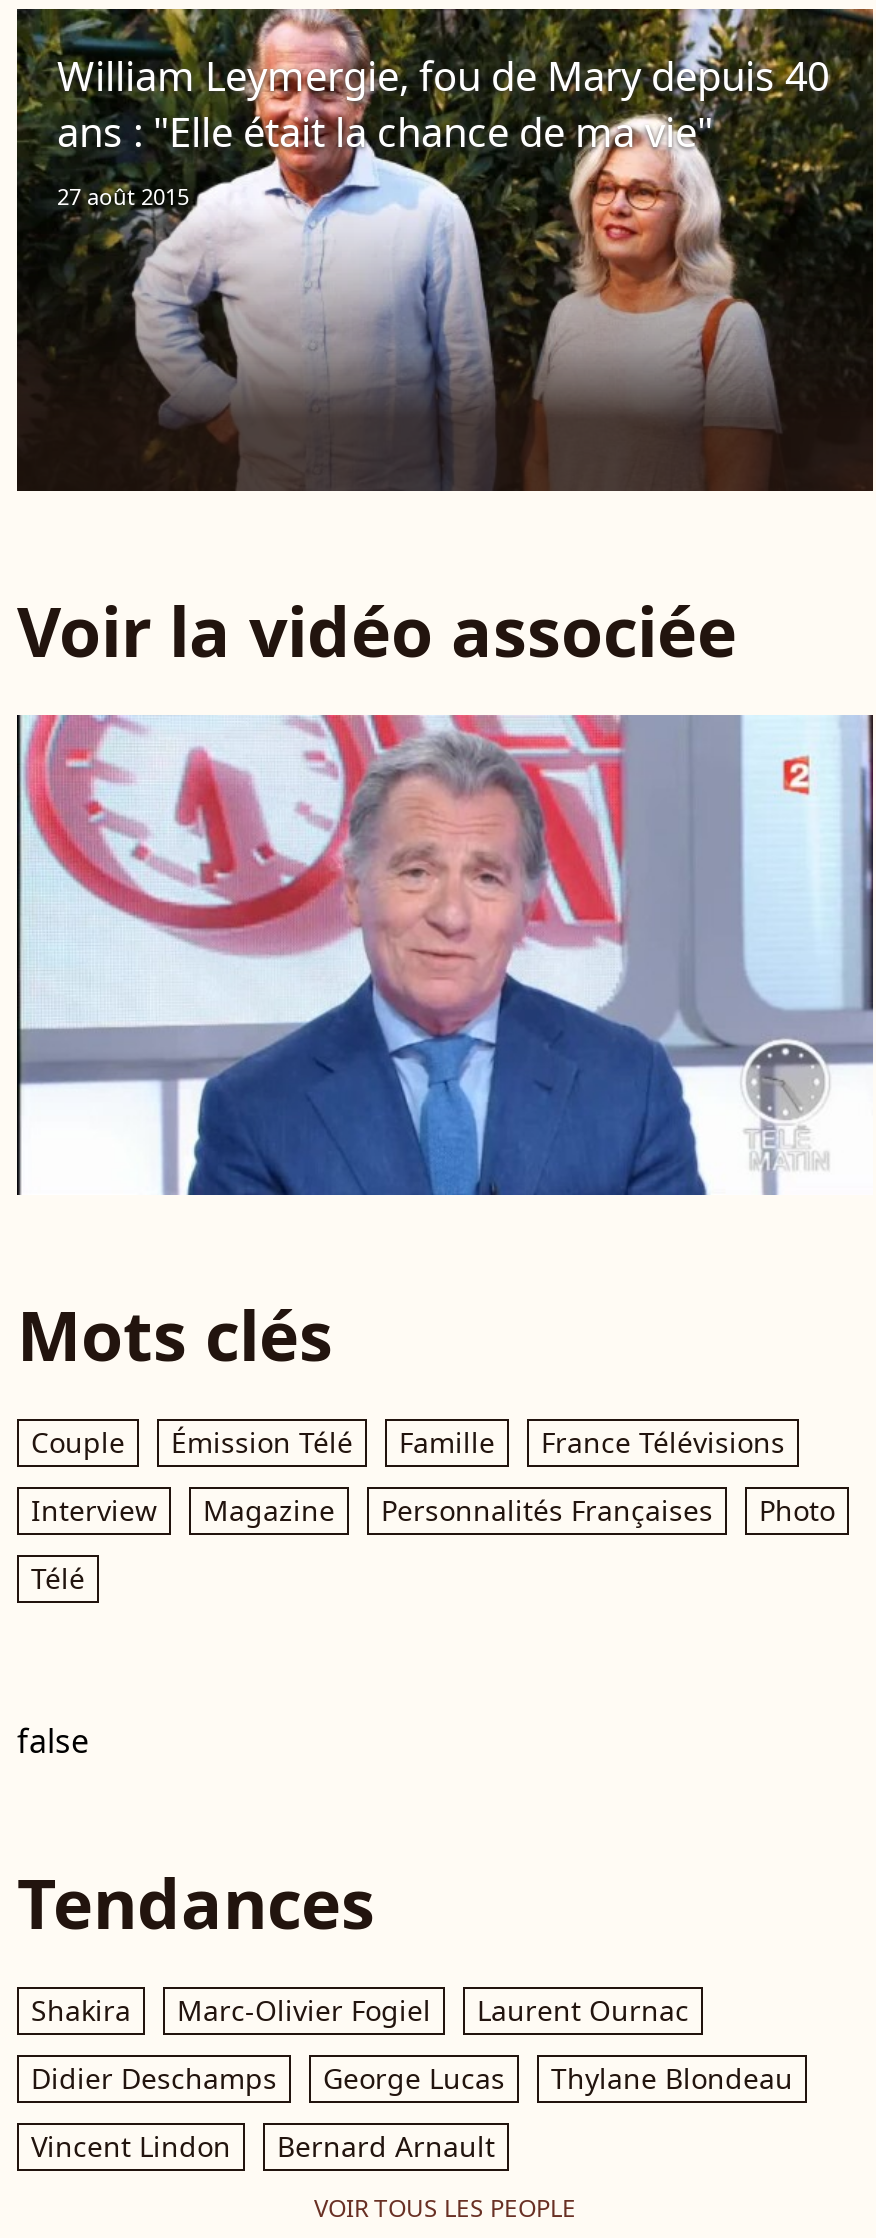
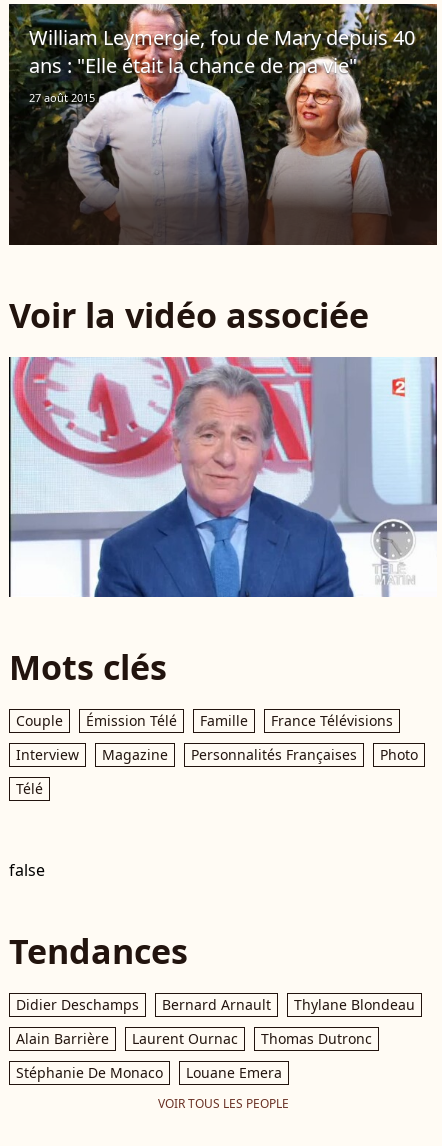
- Shakira
- Marc-Olivier Fogiel

moved down: Laurent Ournac

- George Lucas
- Vincent Lindon

moved up: Didier Deschamps

moved up: Thylane Blondeau

+ Alain Barrière
+ Thomas Dutronc
+ Stéphanie De Monaco
+ Louane Emera

moved up: Bernard Arnault
